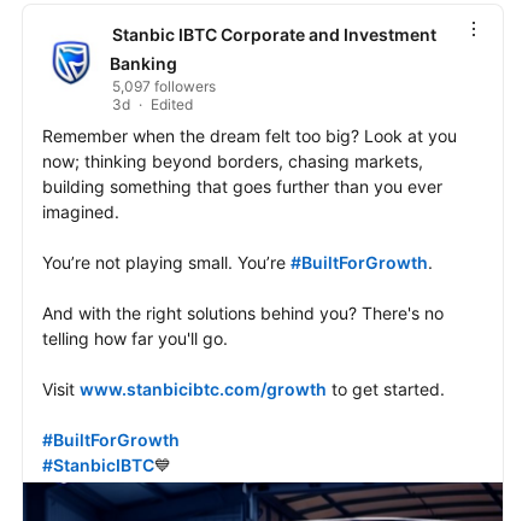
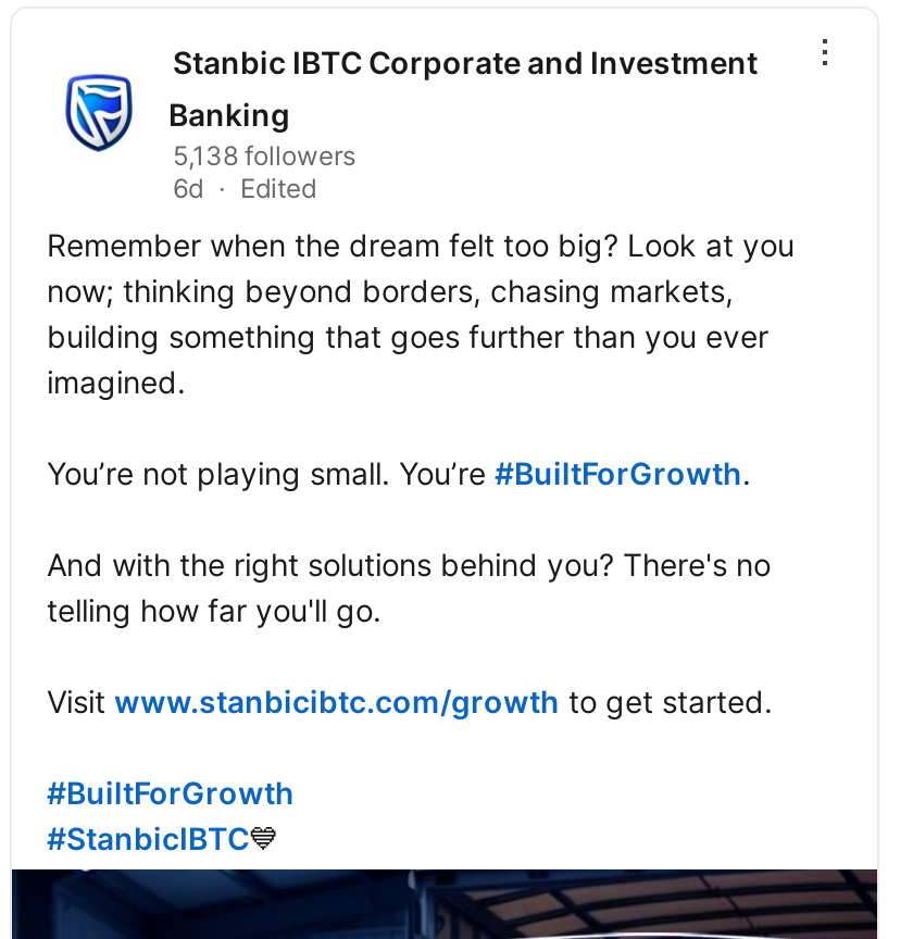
- 5,097 followers
- 3d
+ 5,138 followers
+ 6d
